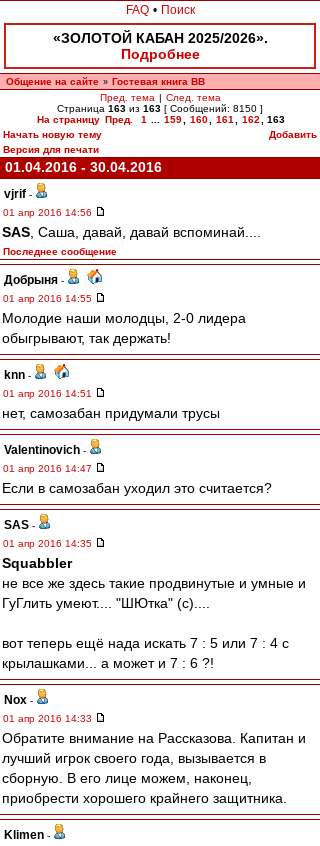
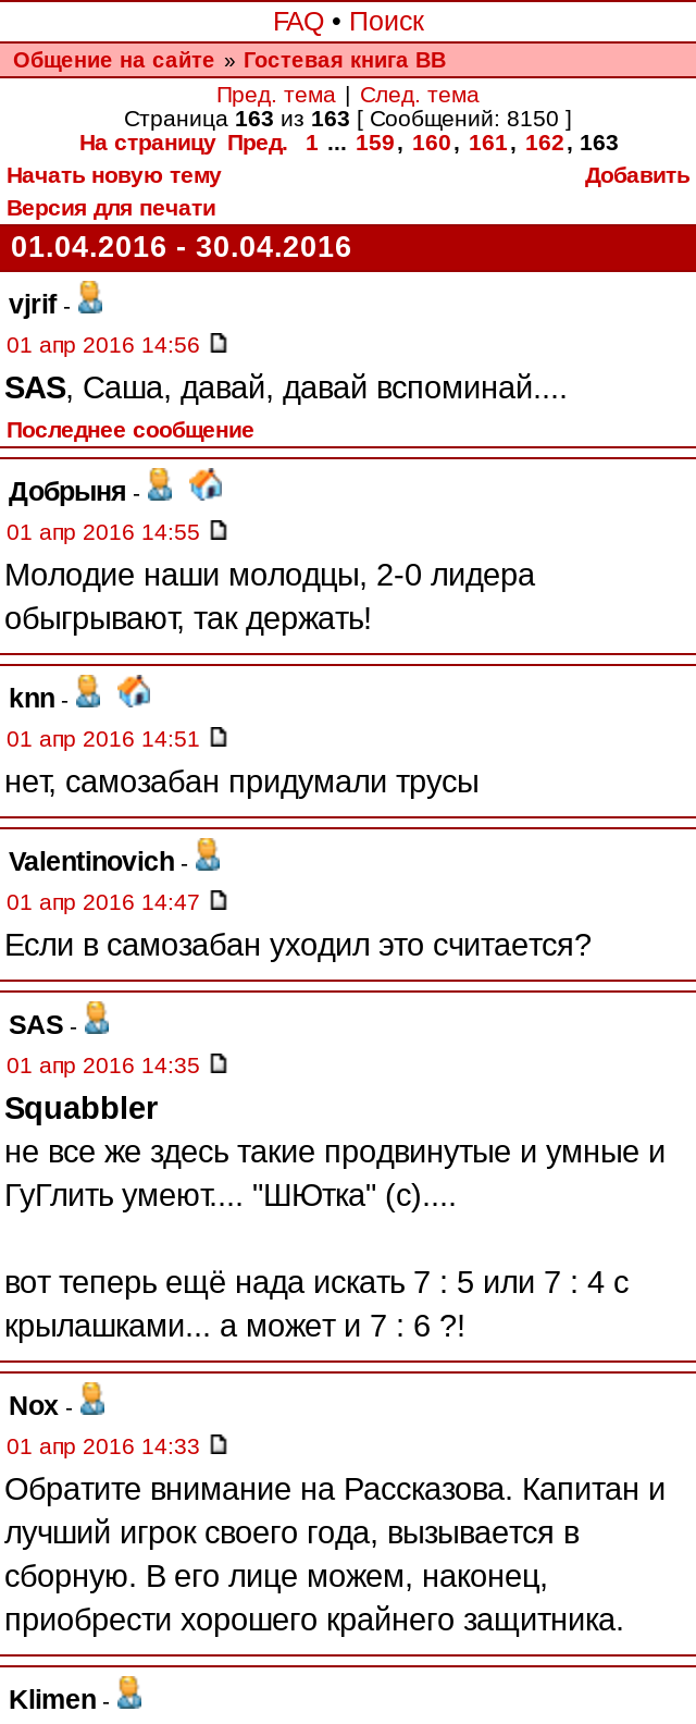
- «ЗОЛОТОЙ КАБАН 2025/2026».
- Подробнее
